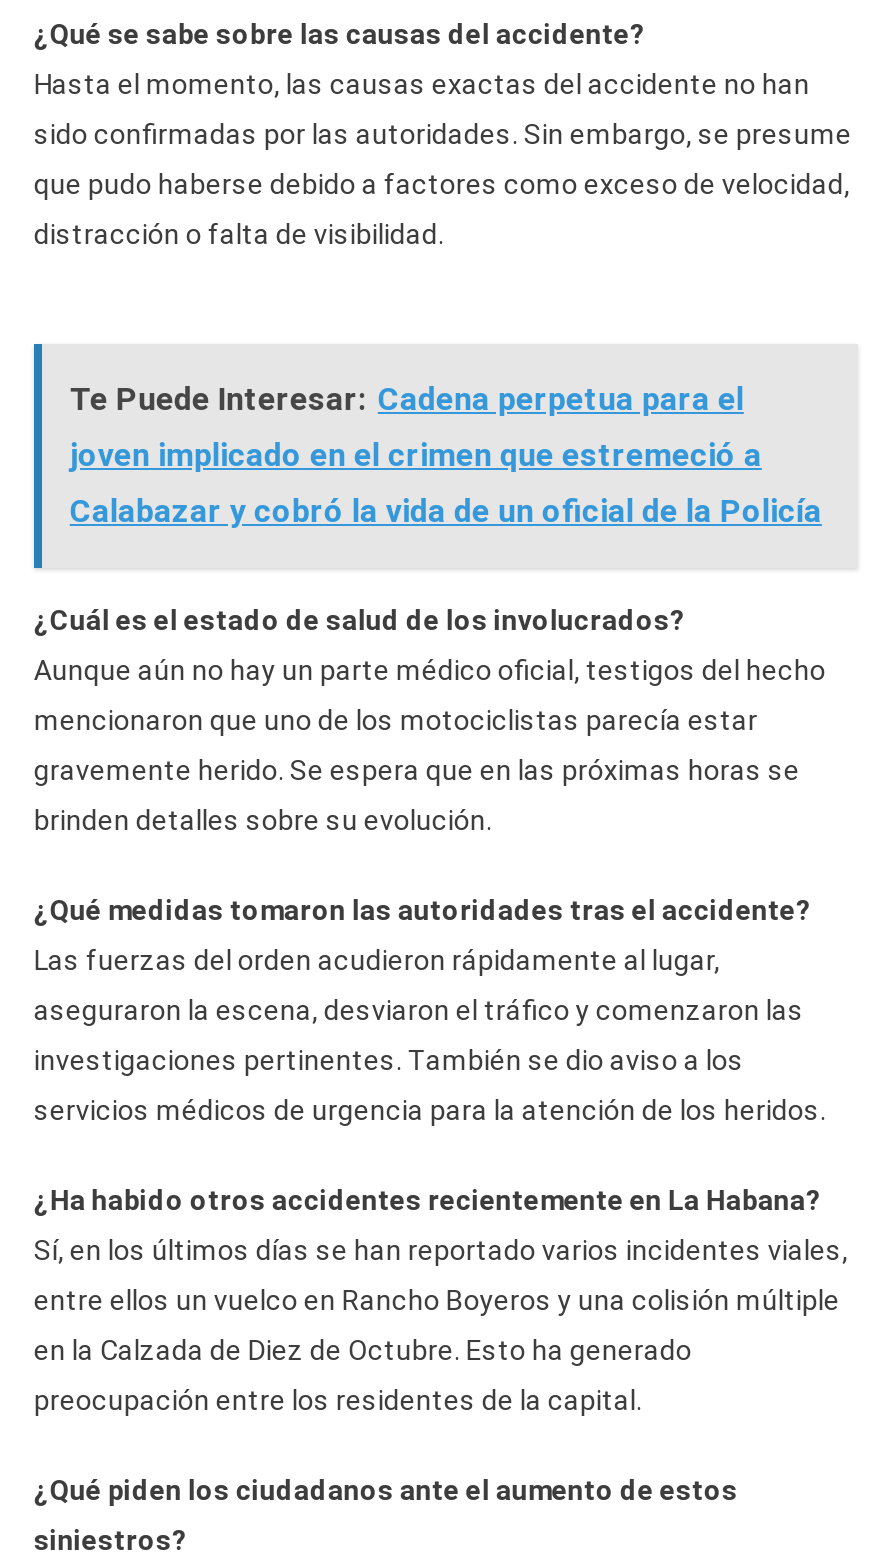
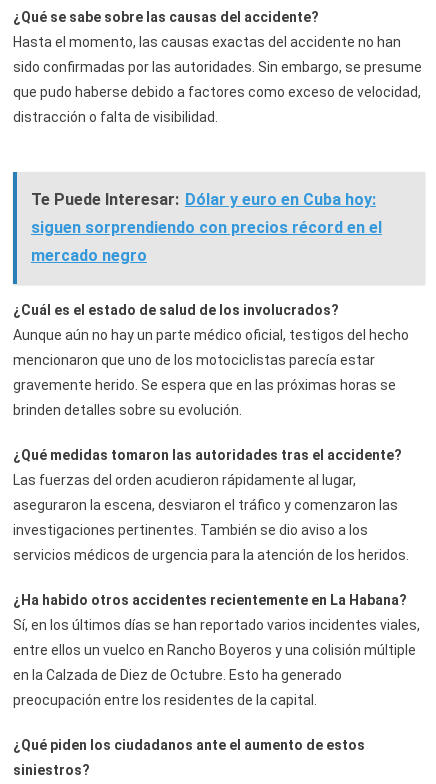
- Te Puede Interesar: Cadena perpetua para el
+ Te Puede Interesar: Dólar y euro en Cuba hoy:

- joven implicado en el crimen que estremeció a
+ siguen sorprendiendo con precios récord en el

- Calabazar y cobró la vida de un oficial de la Policía
+ mercado negro
